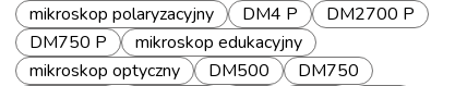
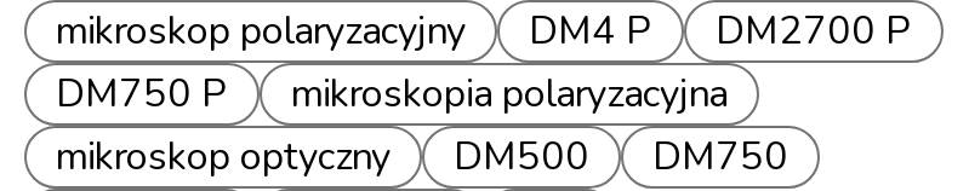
- mikroskop edukacyjny
+ mikroskopia polaryzacyjna
